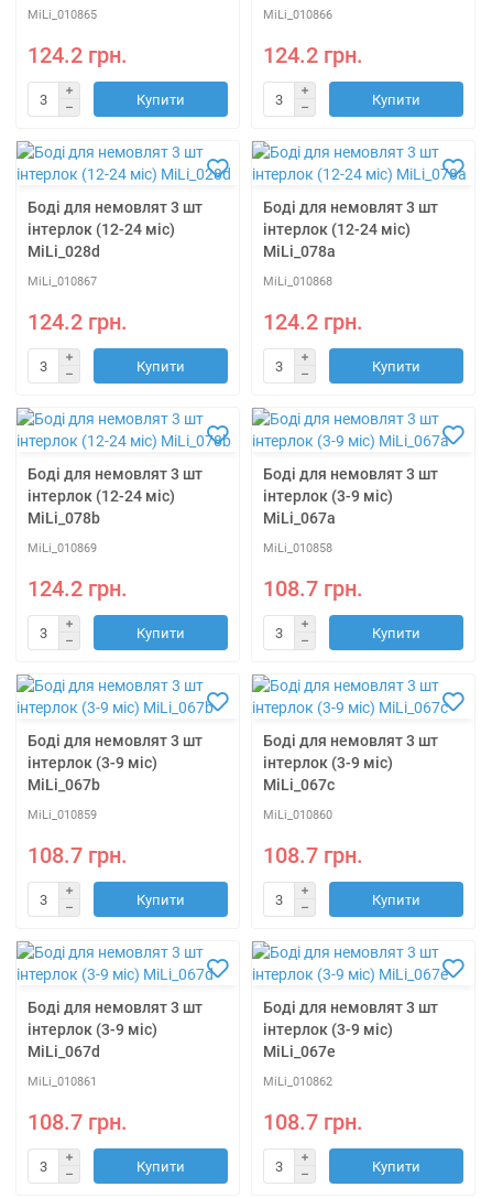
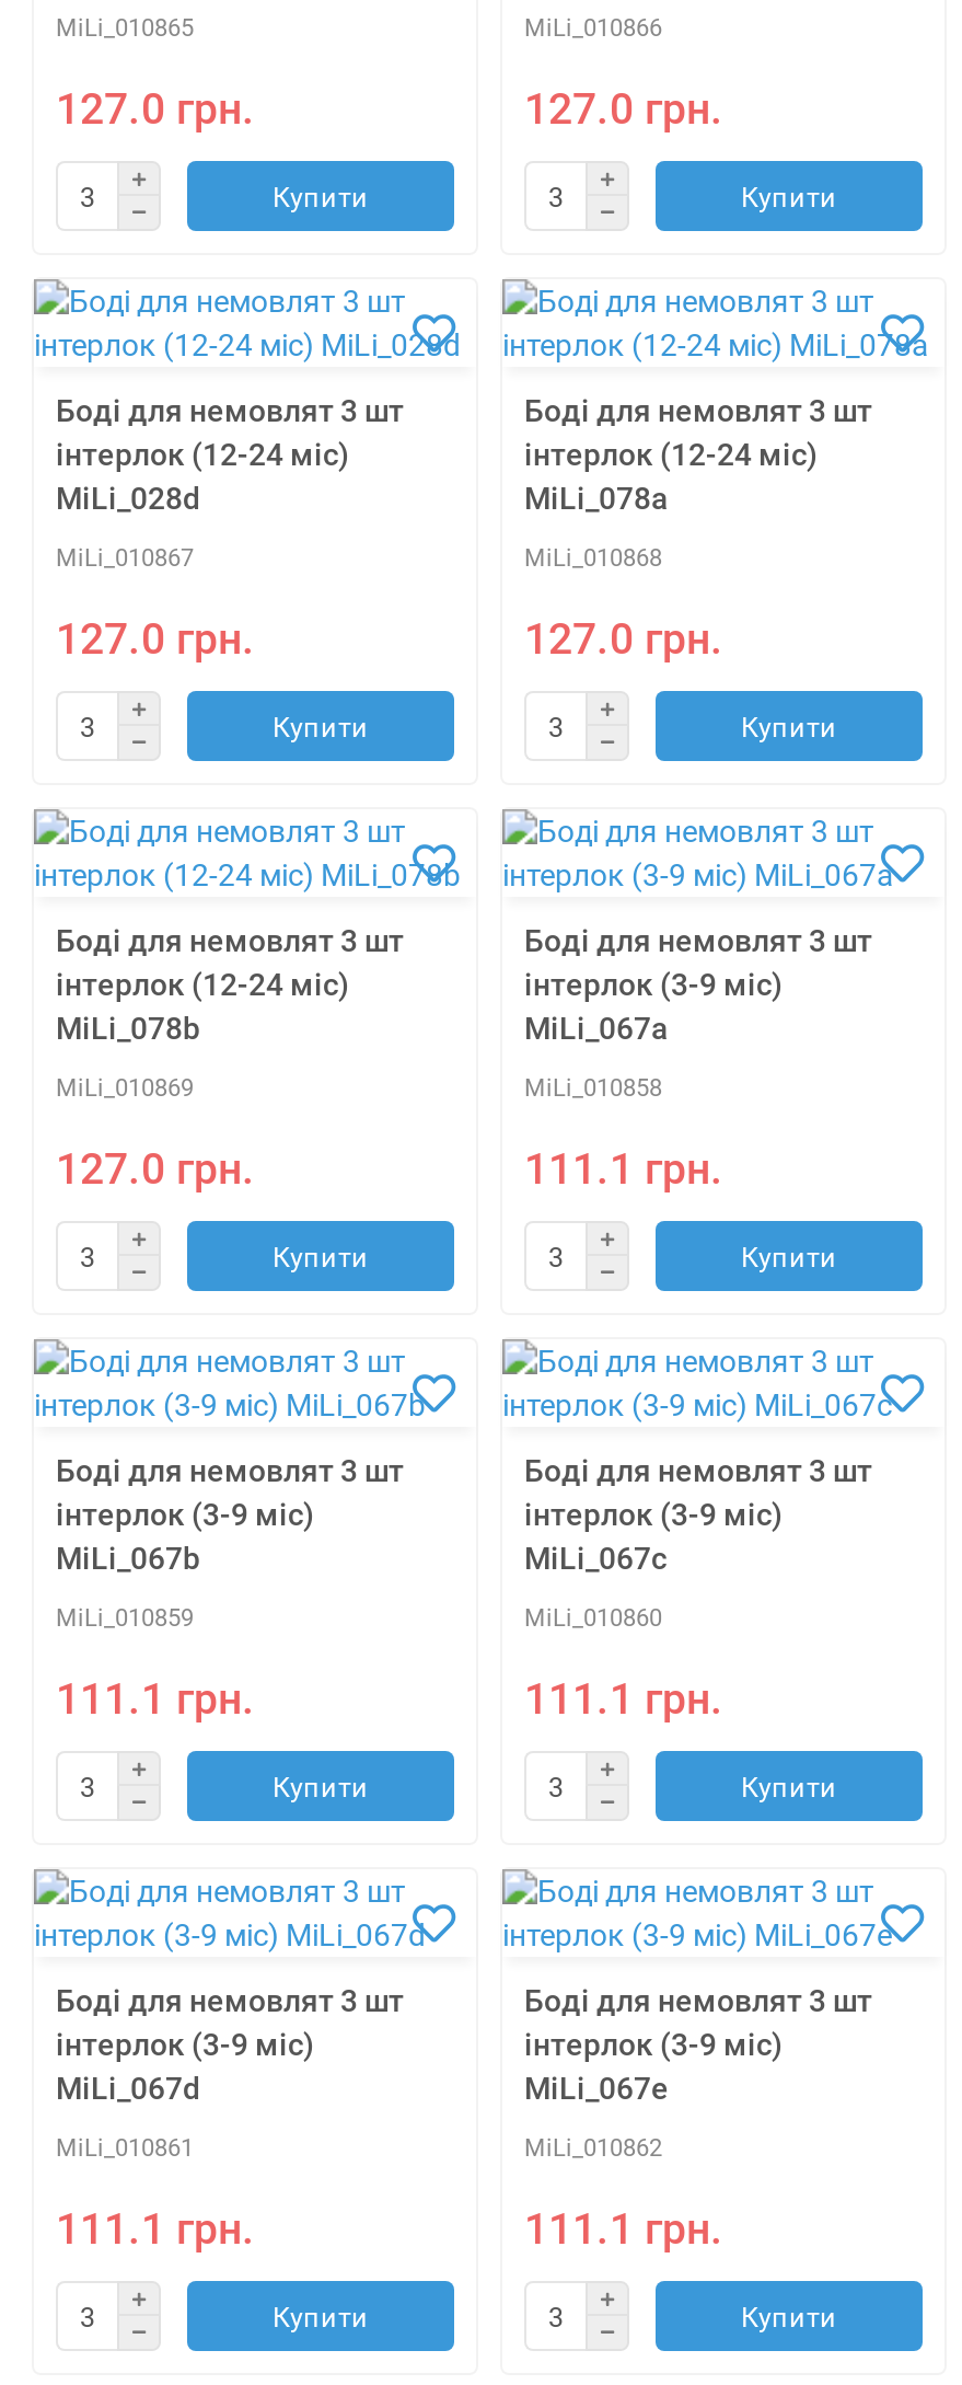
- 124.2 грн.
+ 127.0 грн.

- 124.2 грн.
+ 127.0 грн.

- 124.2 грн.
+ 127.0 грн.

- 124.2 грн.
+ 127.0 грн.

- 124.2 грн.
+ 127.0 грн.

- 108.7 грн.
+ 111.1 грн.

- 108.7 грн.
+ 111.1 грн.

- 108.7 грн.
+ 111.1 грн.

- 108.7 грн.
+ 111.1 грн.

- 108.7 грн.
+ 111.1 грн.
